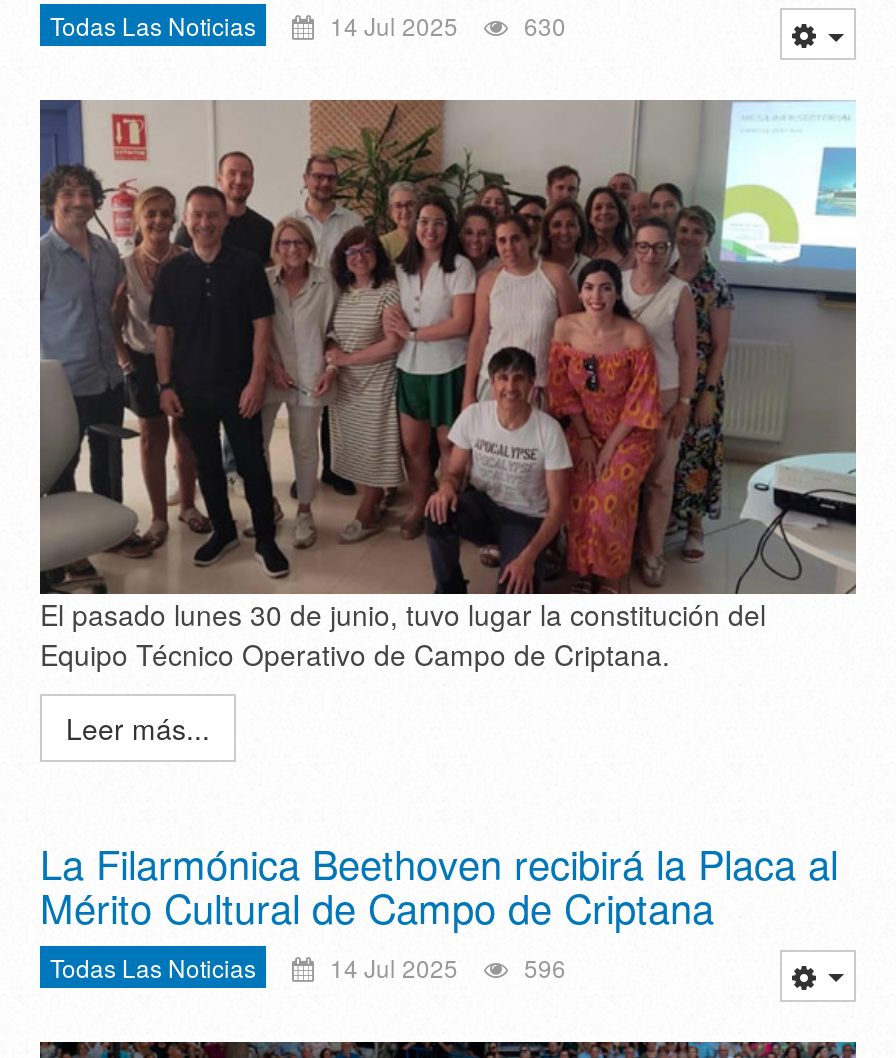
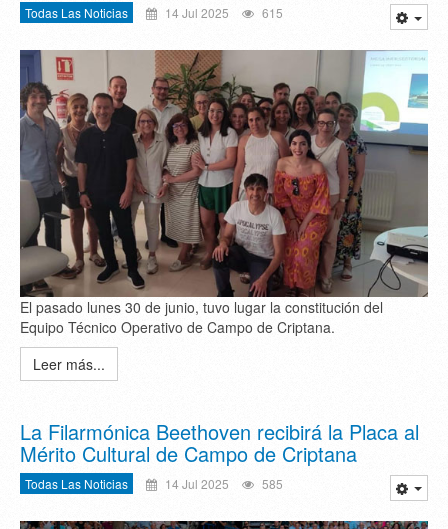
- Todas Las Noticias 14 Jul 2025 630
+ Todas Las Noticias 14 Jul 2025 615

- Todas Las Noticias 14 Jul 2025 596
+ Todas Las Noticias 14 Jul 2025 585
